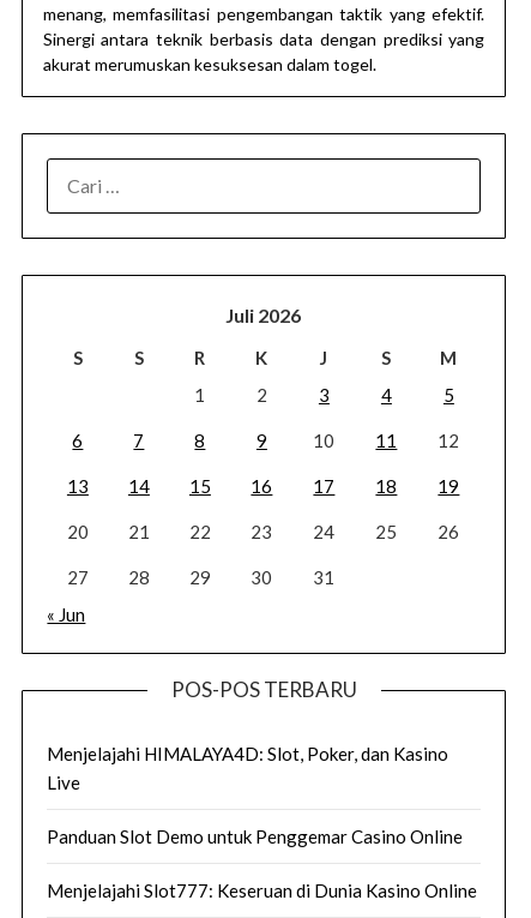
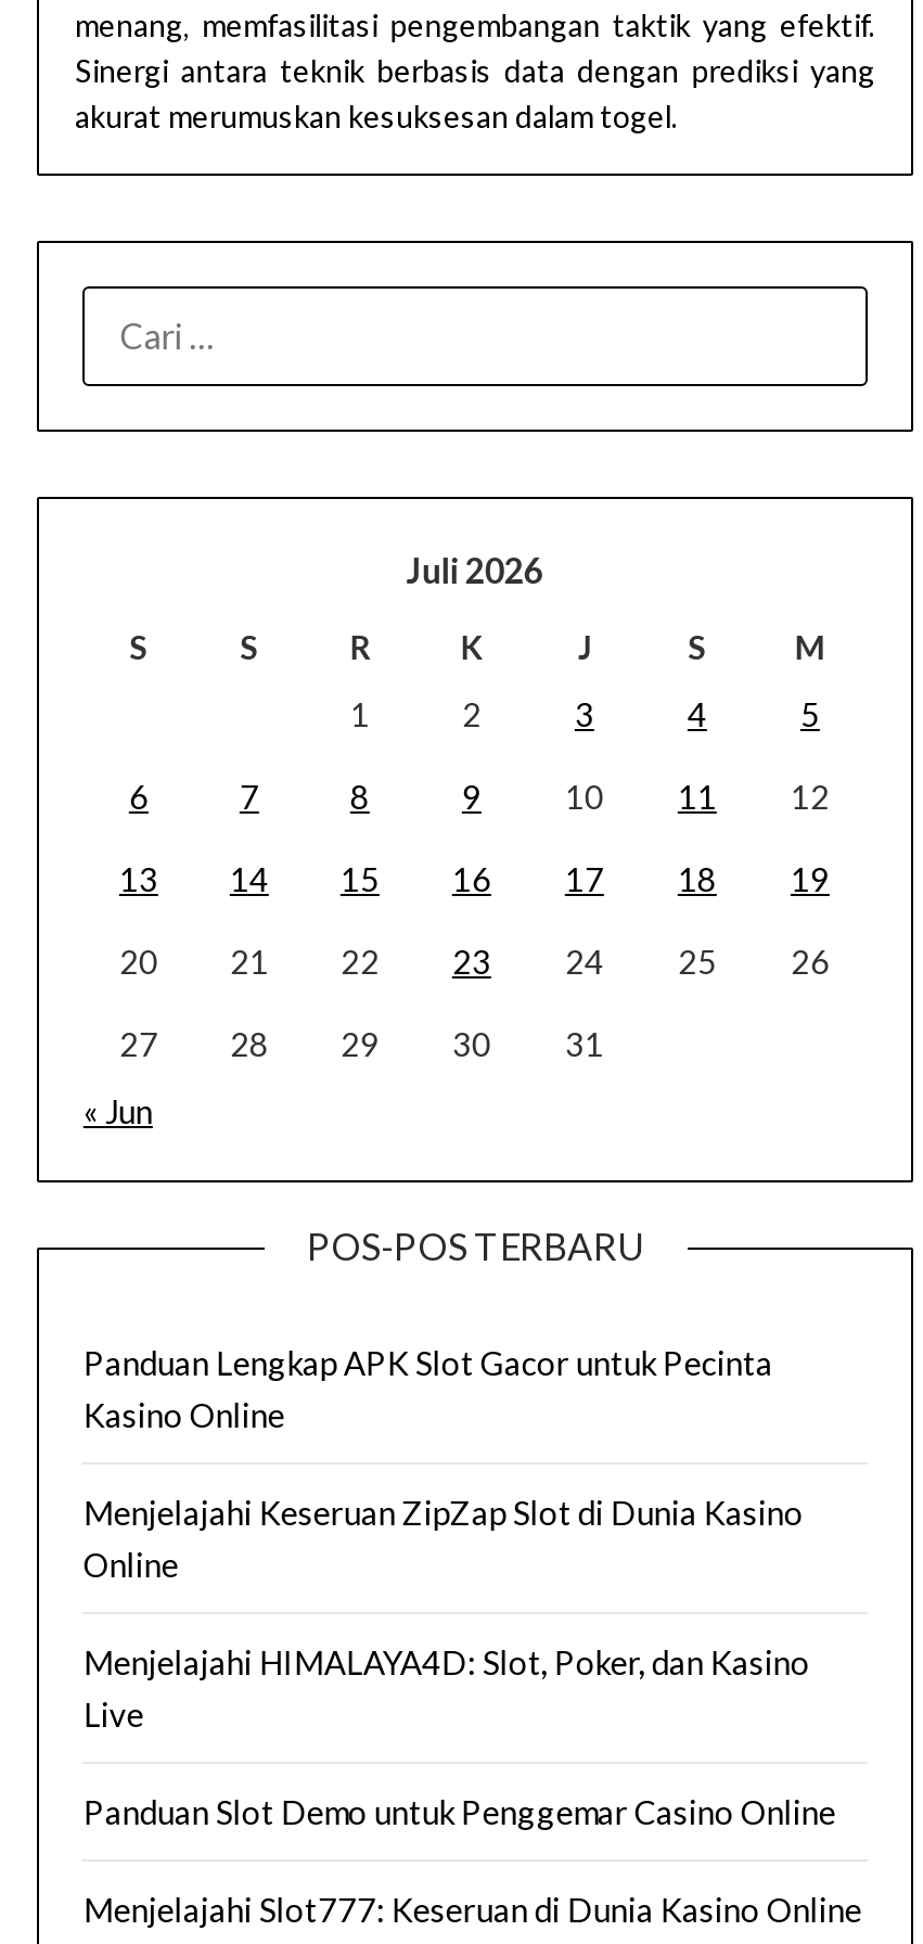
+ Panduan Lengkap APK Slot Gacor untuk Pecinta
+ Kasino Online
+ Menjelajahi Keseruan ZipZap Slot di Dunia Kasino
+ Online
